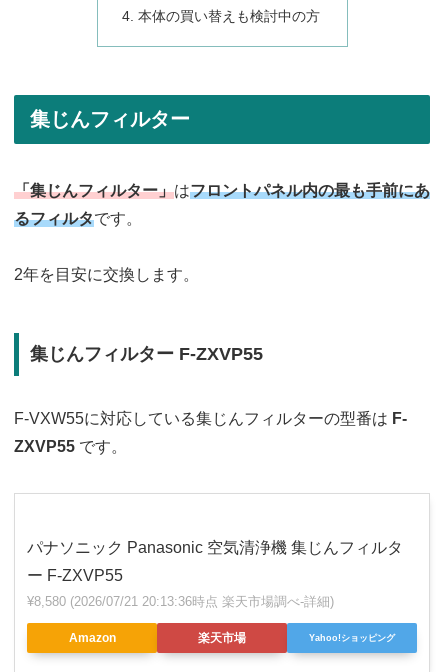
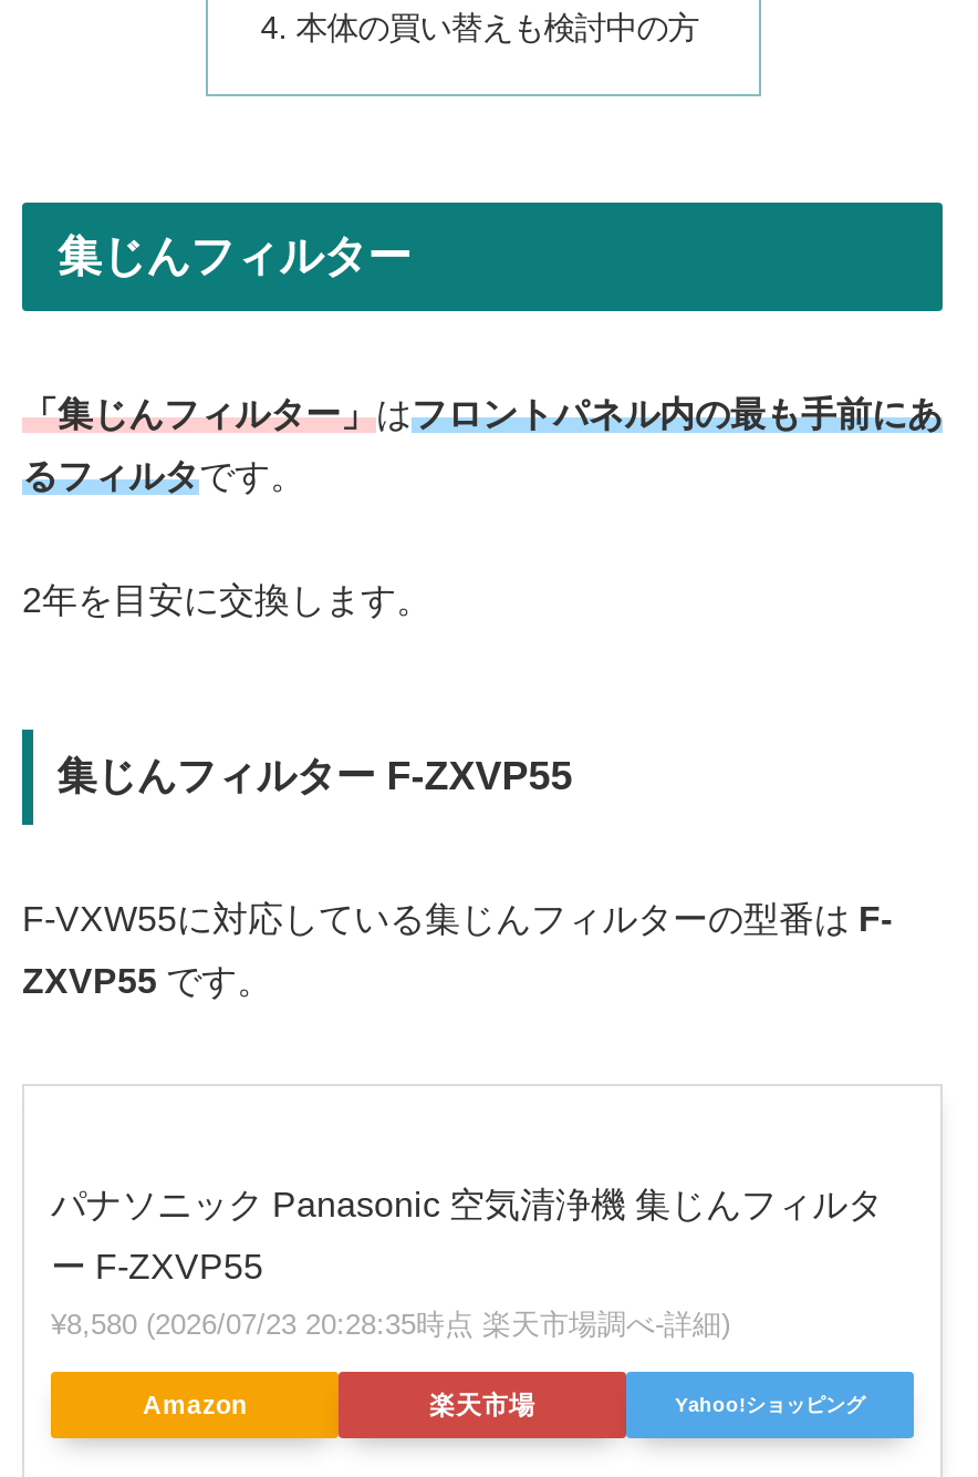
- ¥8,580 (2026/07/21 20:13:36時点 楽天市場調べ-詳細)
+ ¥8,580 (2026/07/23 20:28:35時点 楽天市場調べ-詳細)
